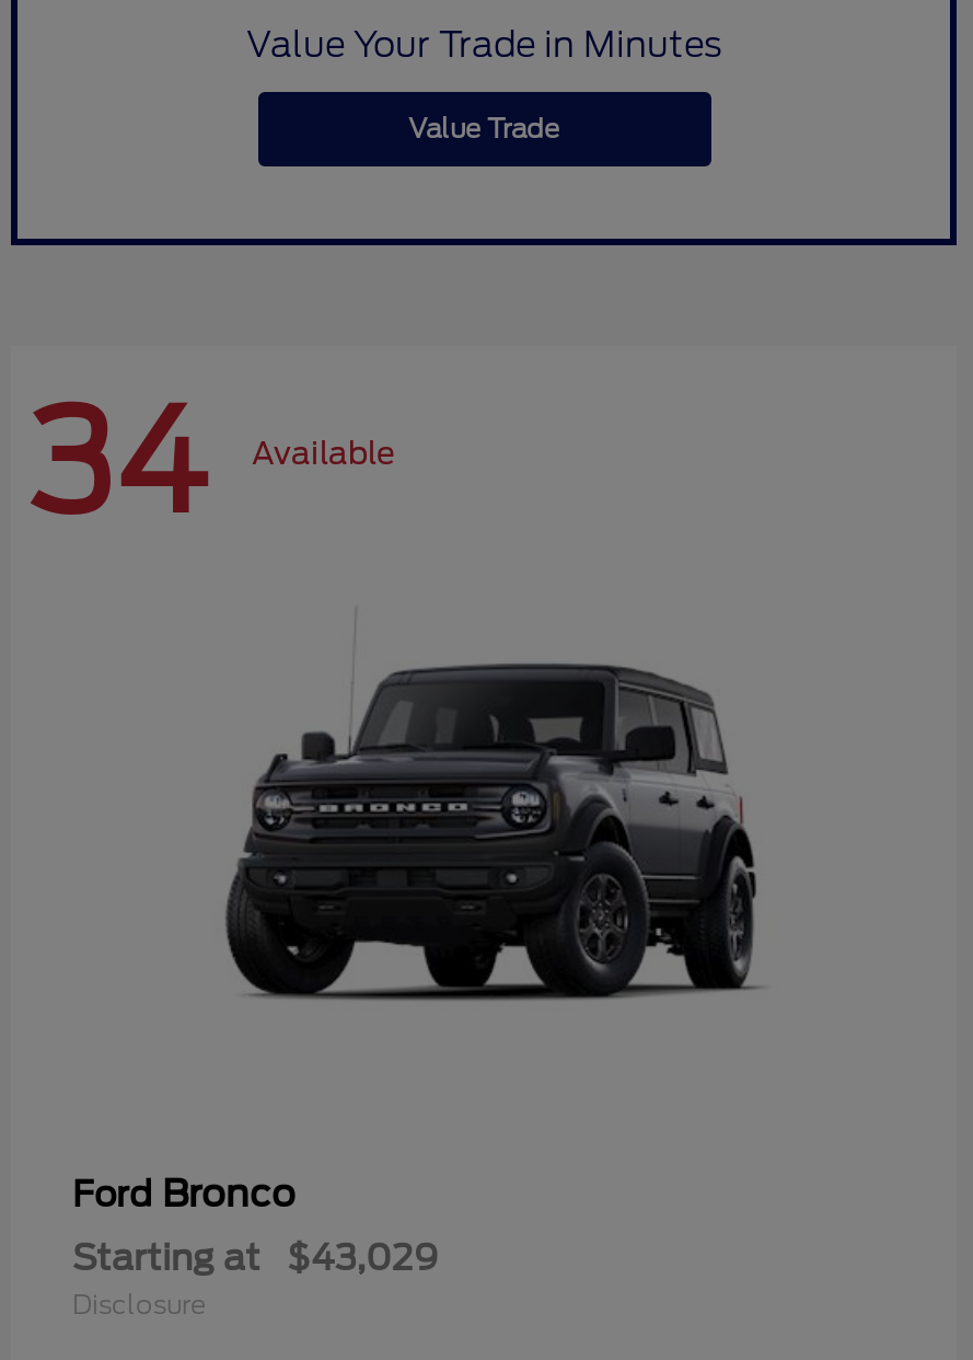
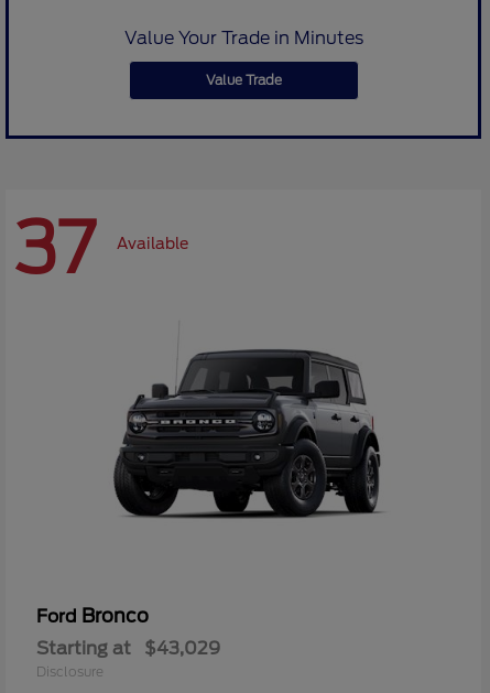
- 34 Available
+ 37 Available
